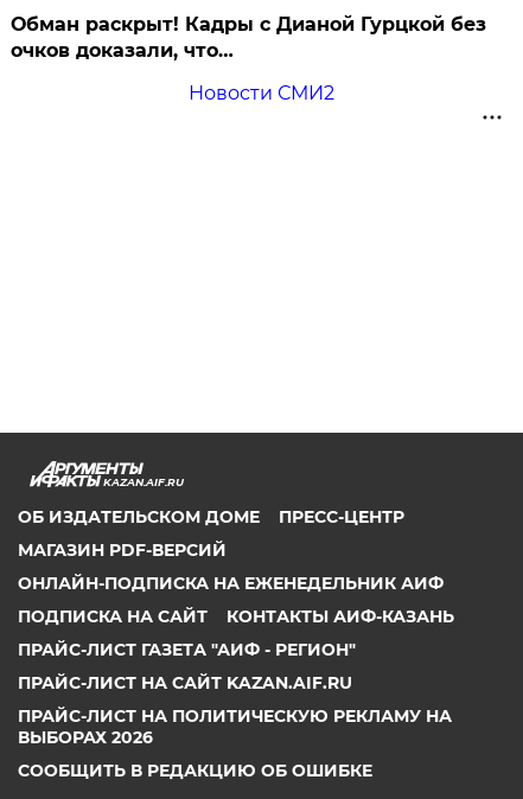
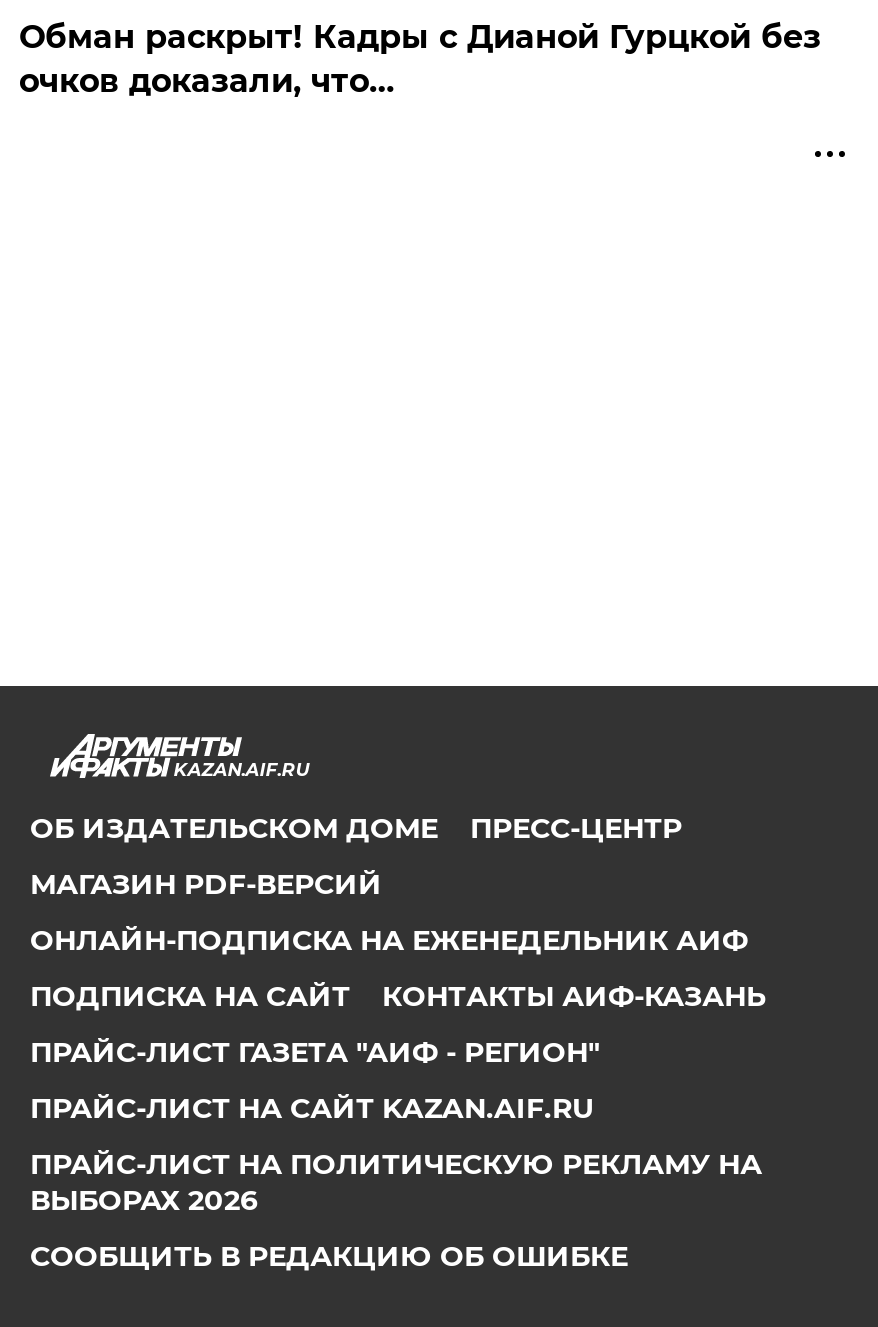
- Новости СМИ2
